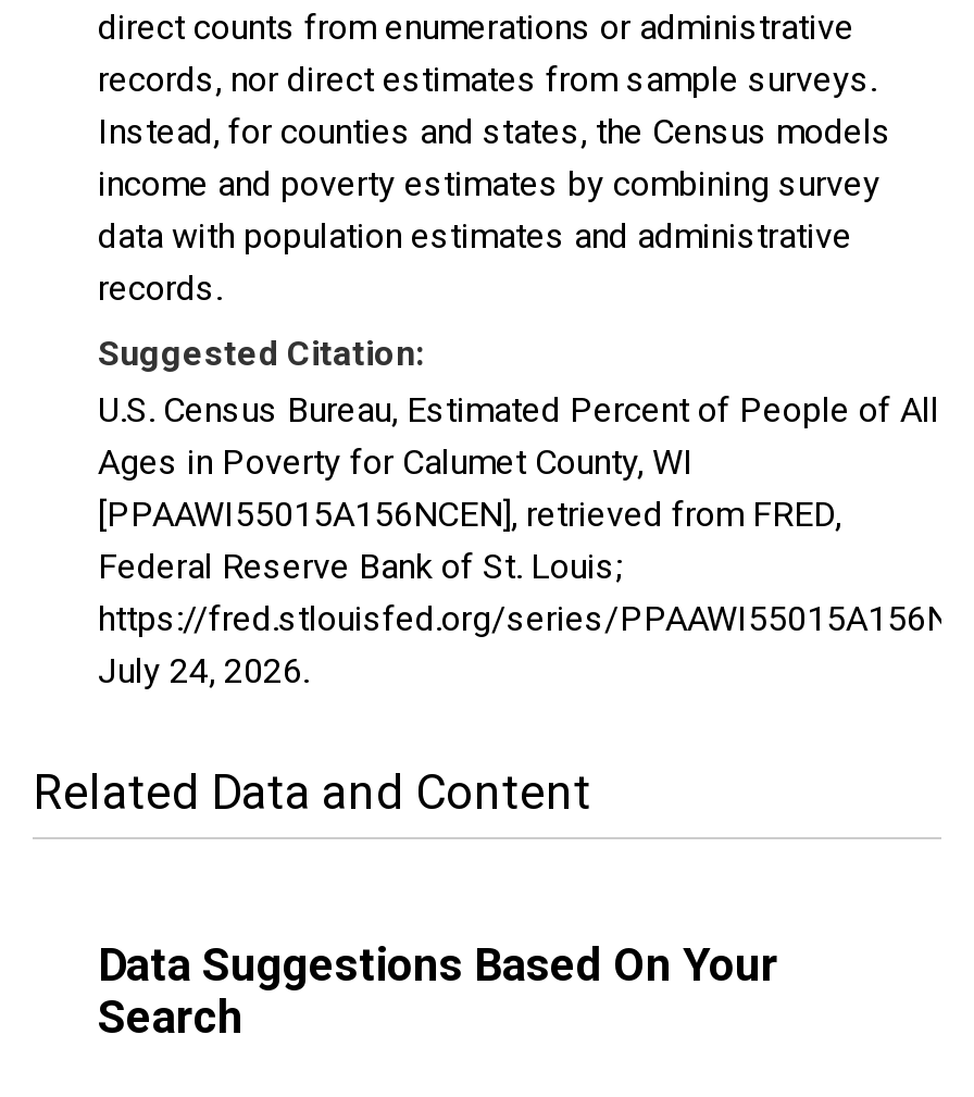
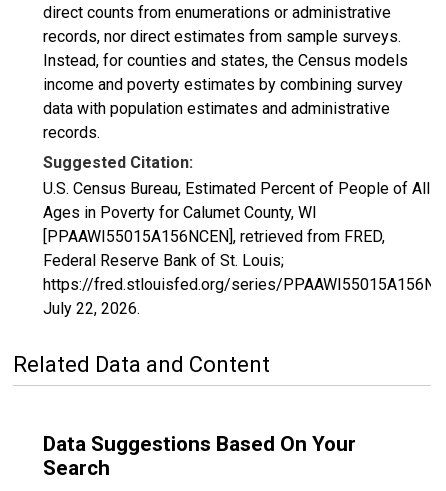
- July 24, 2026.
+ July 22, 2026.
